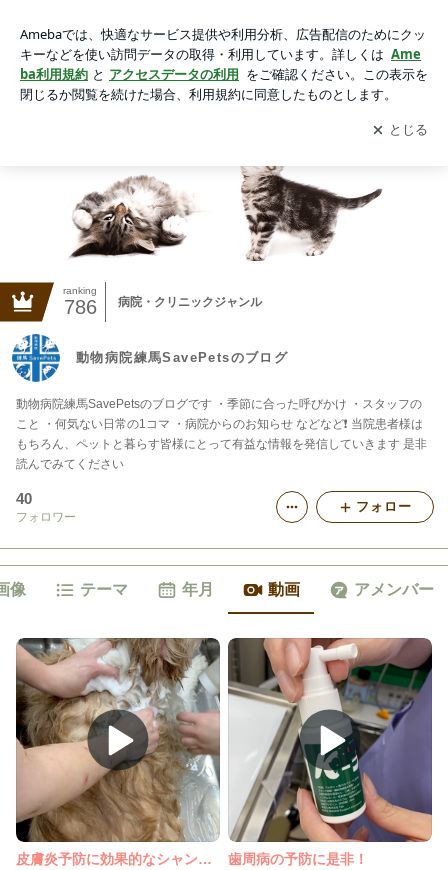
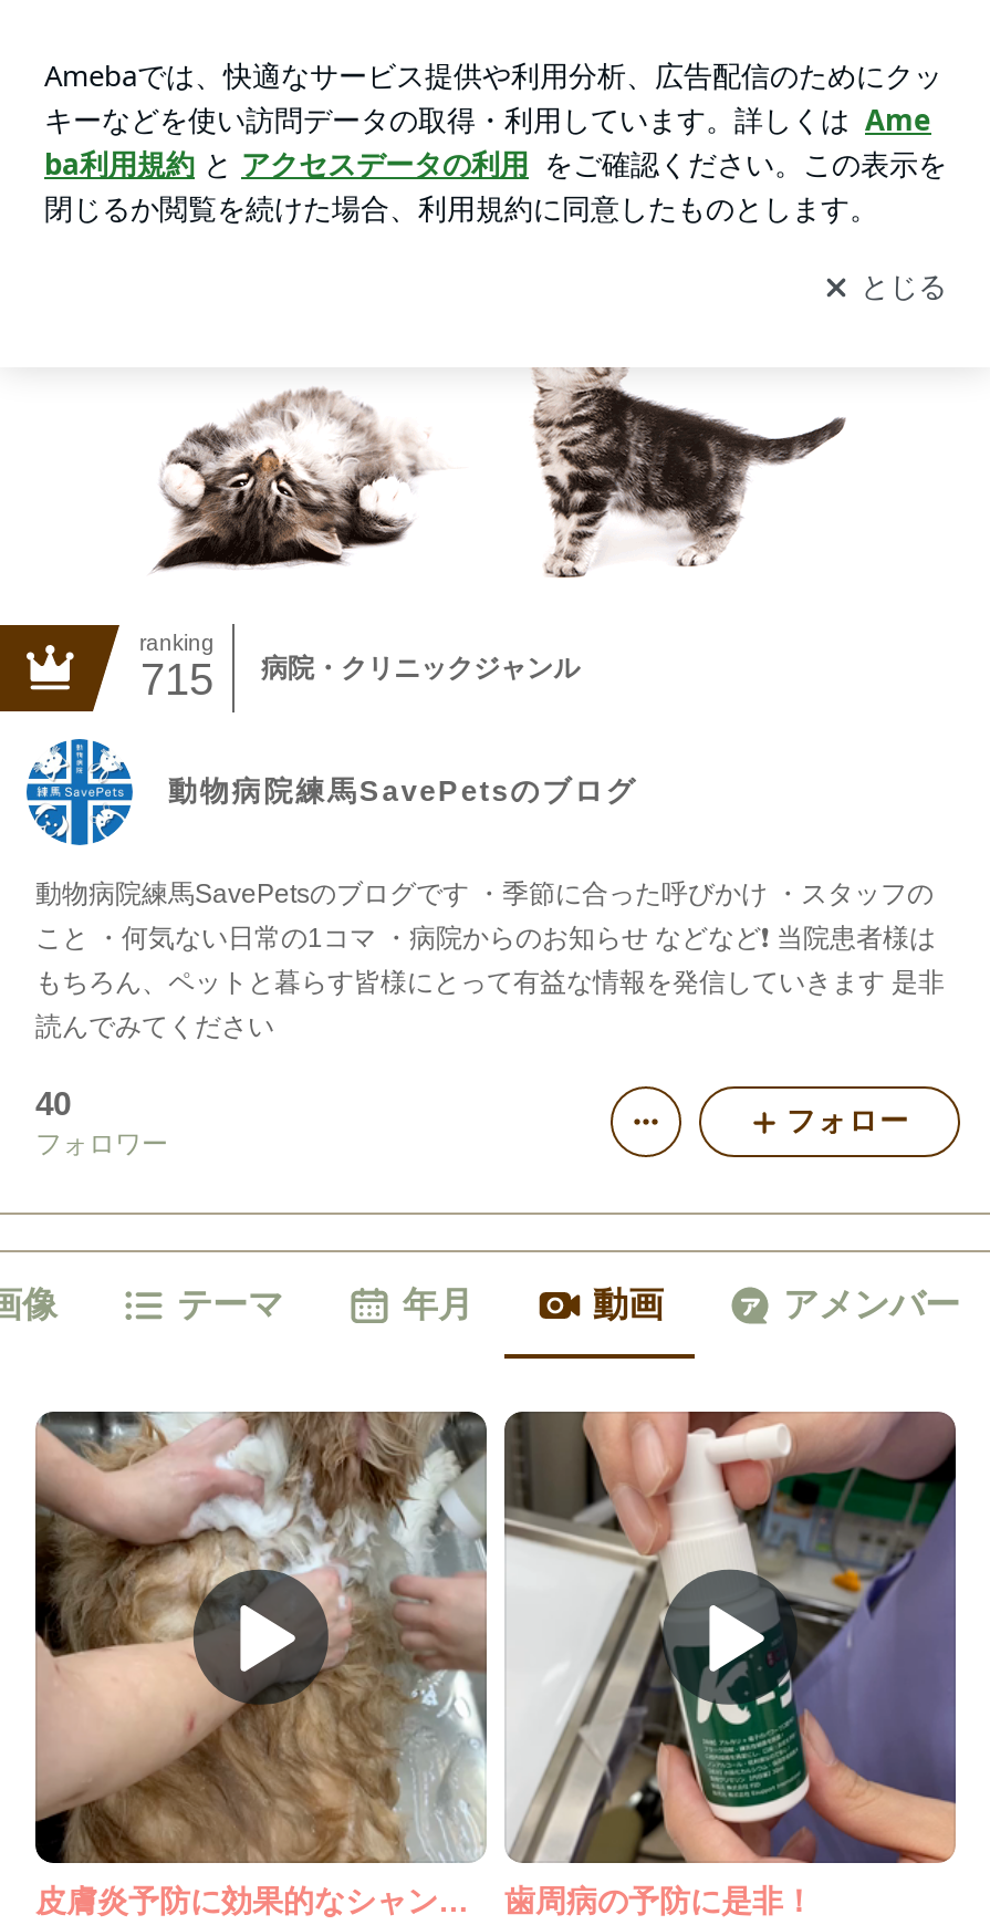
- 786 病院・クリニックジャンル
+ 715 病院・クリニックジャンル
